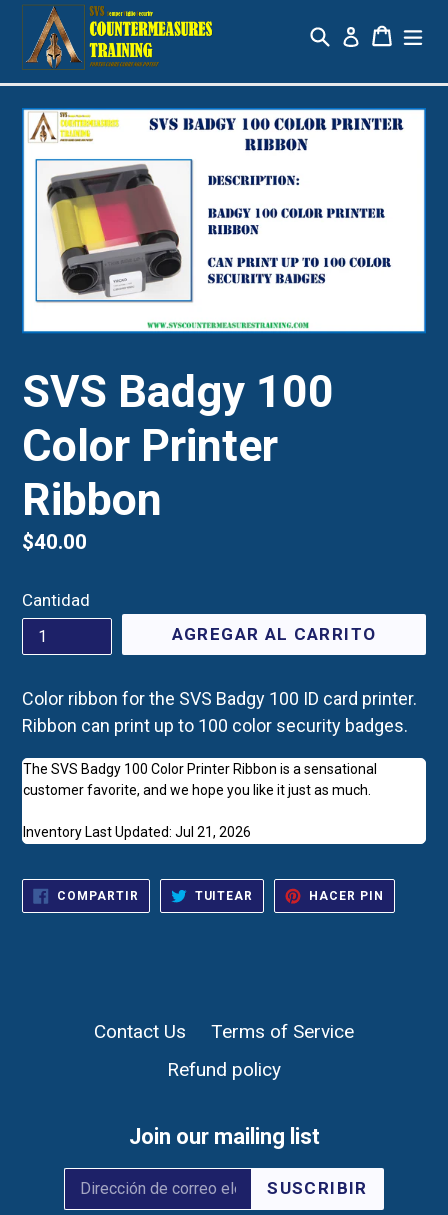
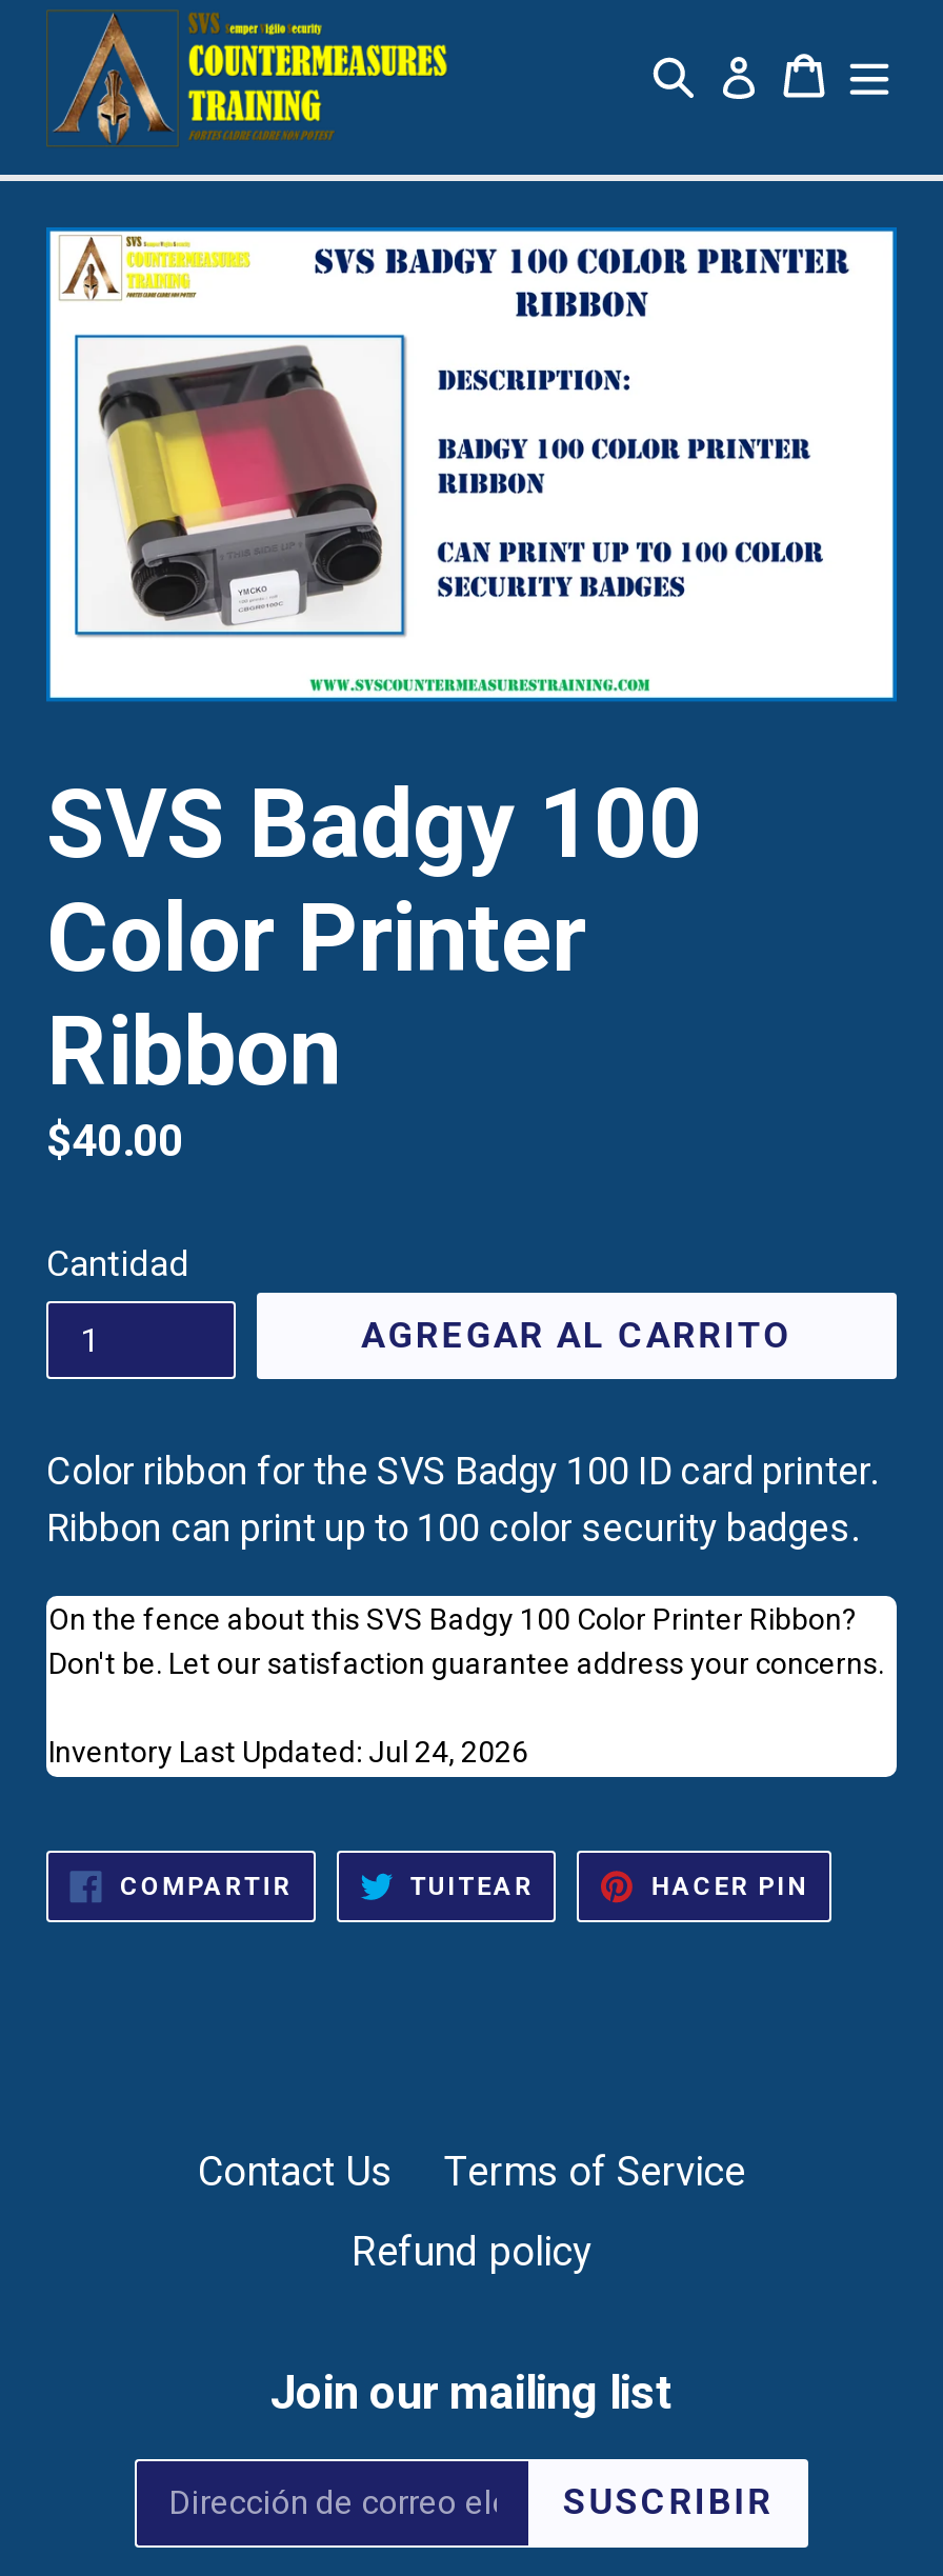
- The SVS Badgy 100 Color Printer Ribbon is a sensational
- customer favorite, and we hope you like it just as much.
+ On the fence about this SVS Badgy 100 Color Printer Ribbon?
+ Don't be. Let our satisfaction guarantee address your concerns.

- Inventory Last Updated: Jul 21, 2026
+ Inventory Last Updated: Jul 24, 2026
